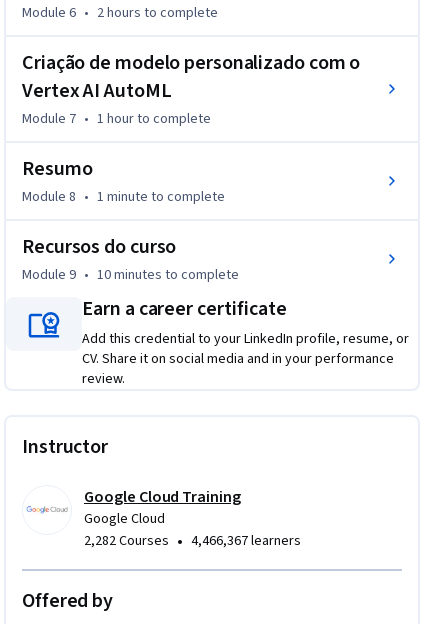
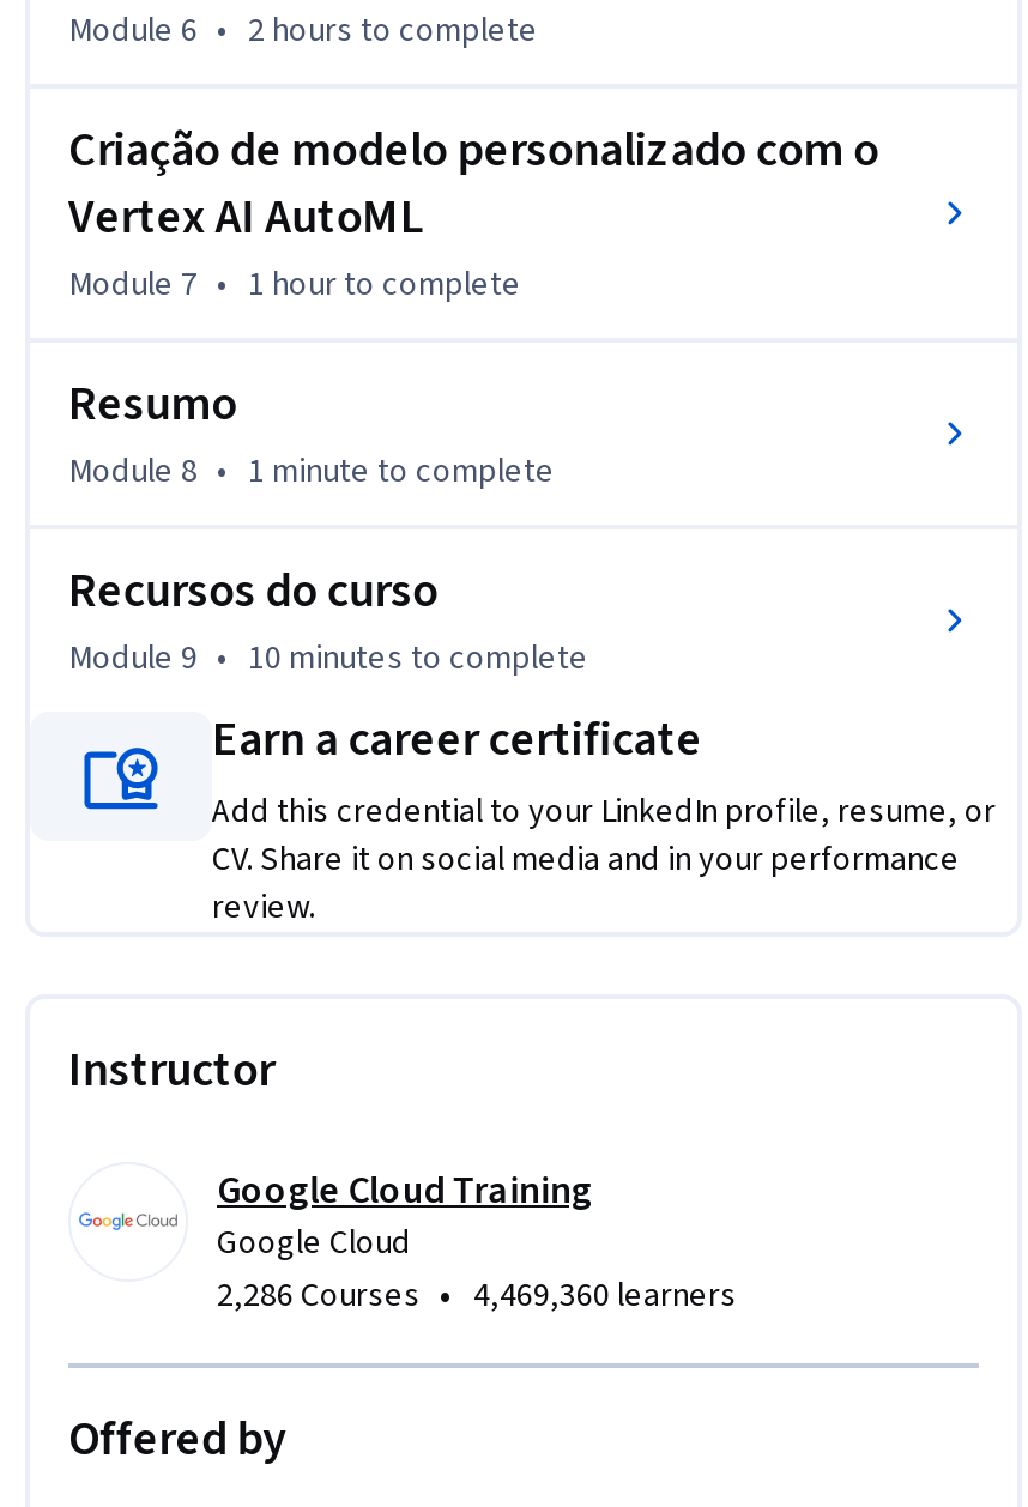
- 2,282 Courses • 4,466,367 learners
+ 2,286 Courses • 4,469,360 learners
